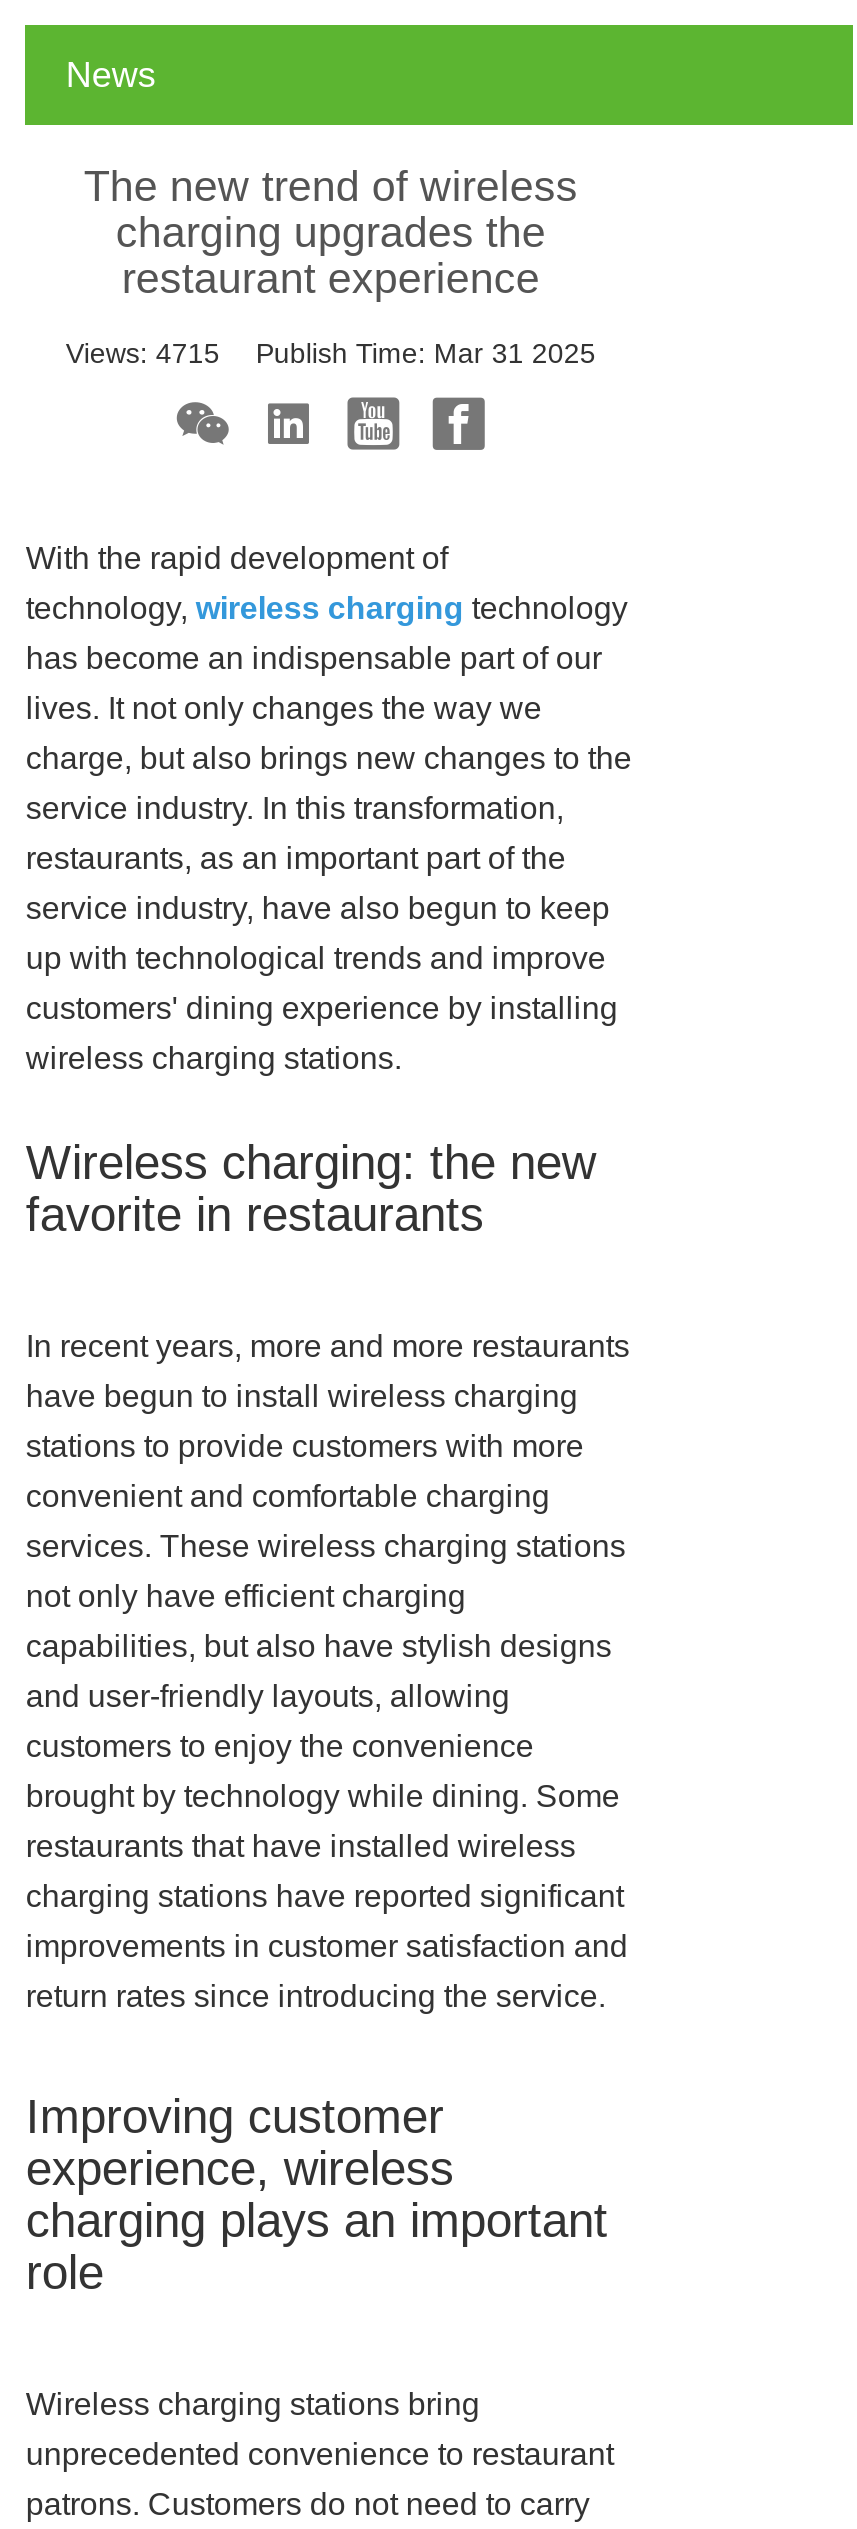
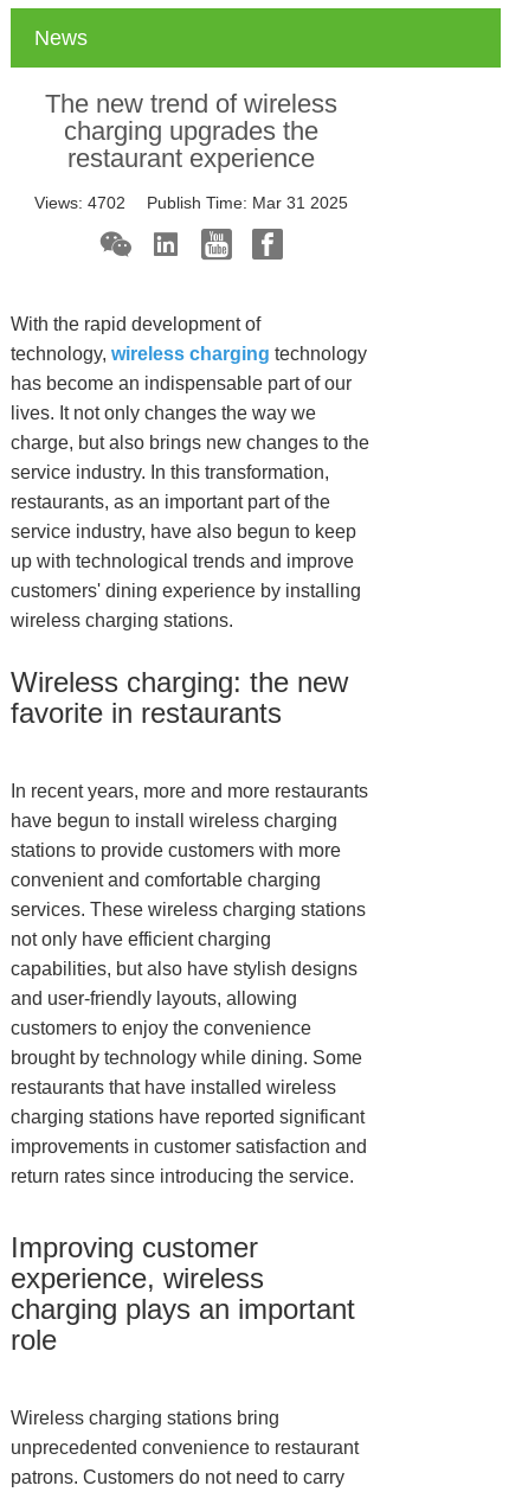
- Views: 4715 Publish Time: Mar 31 2025
+ Views: 4702 Publish Time: Mar 31 2025
